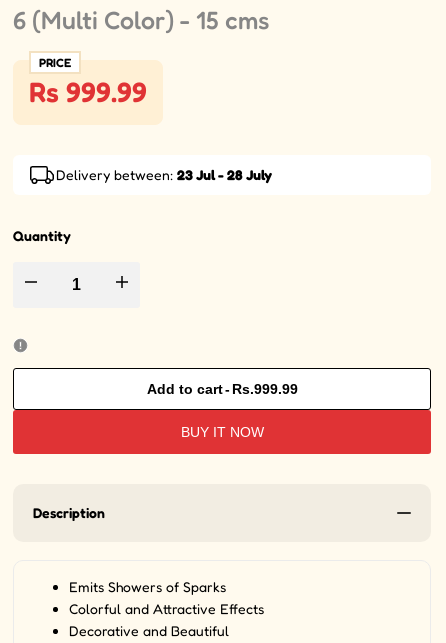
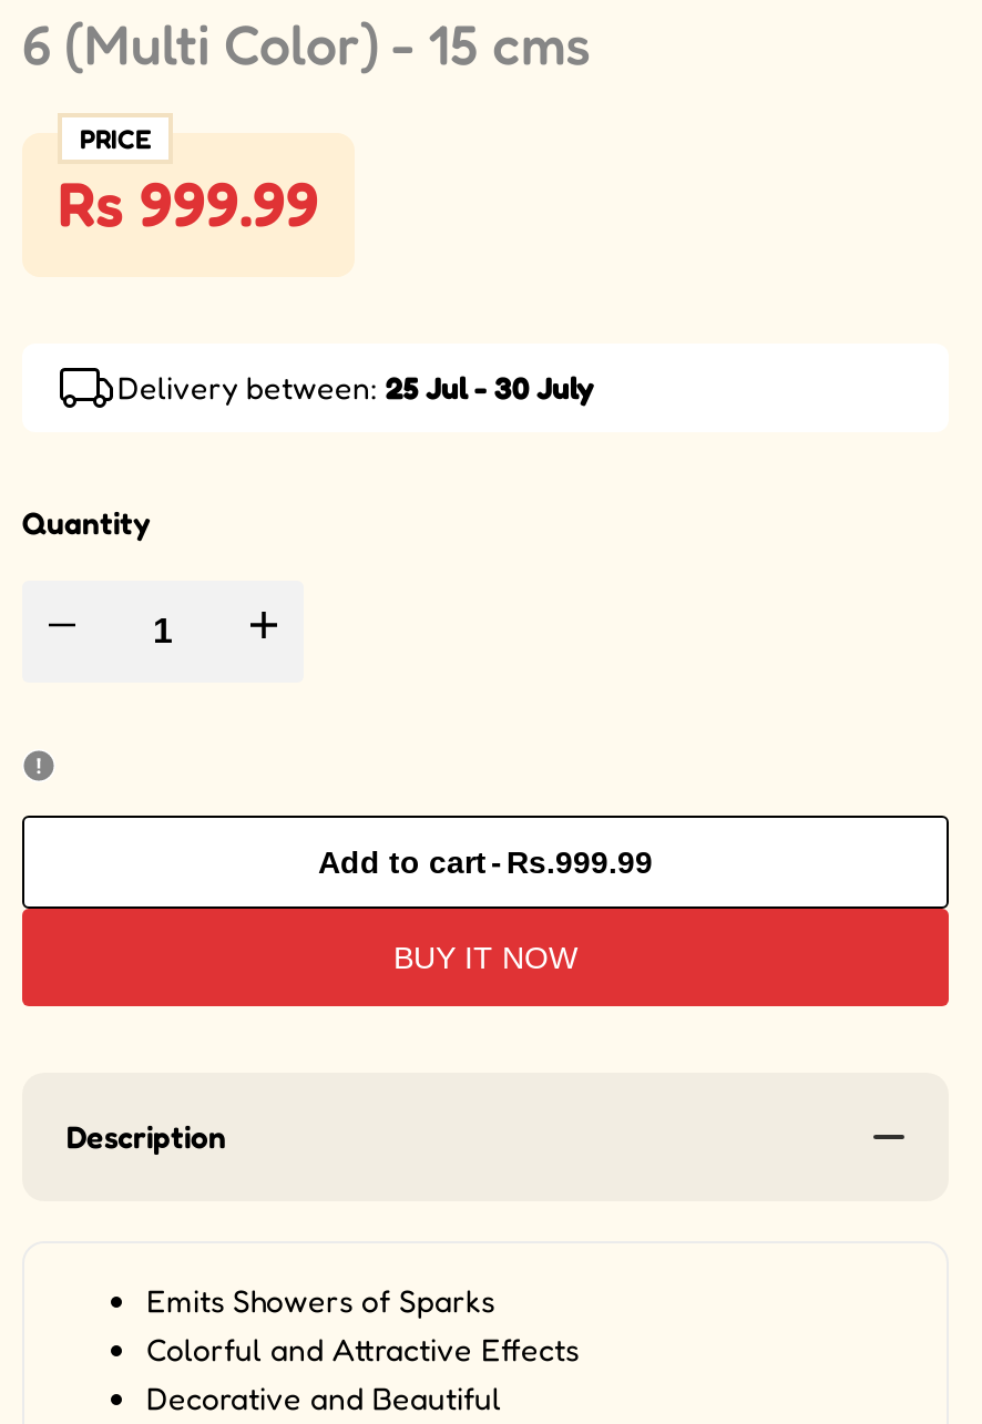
- Delivery between: 23 Jul - 28 July
+ Delivery between: 25 Jul - 30 July
